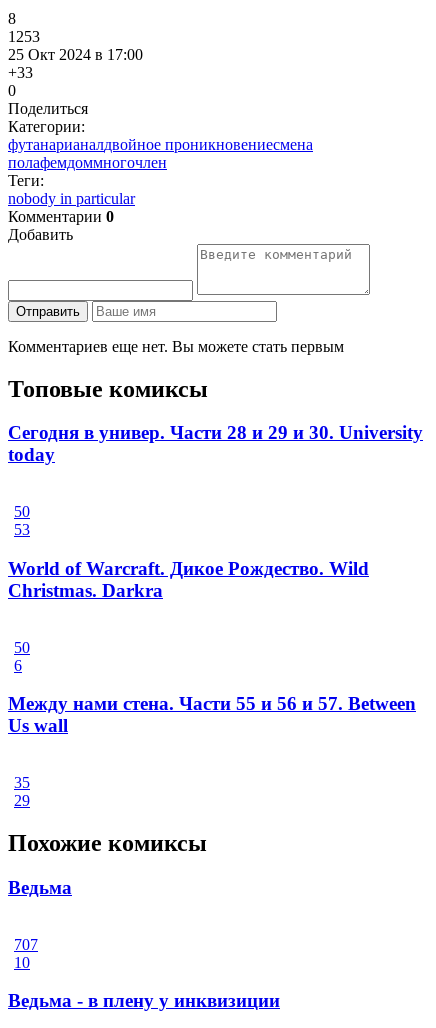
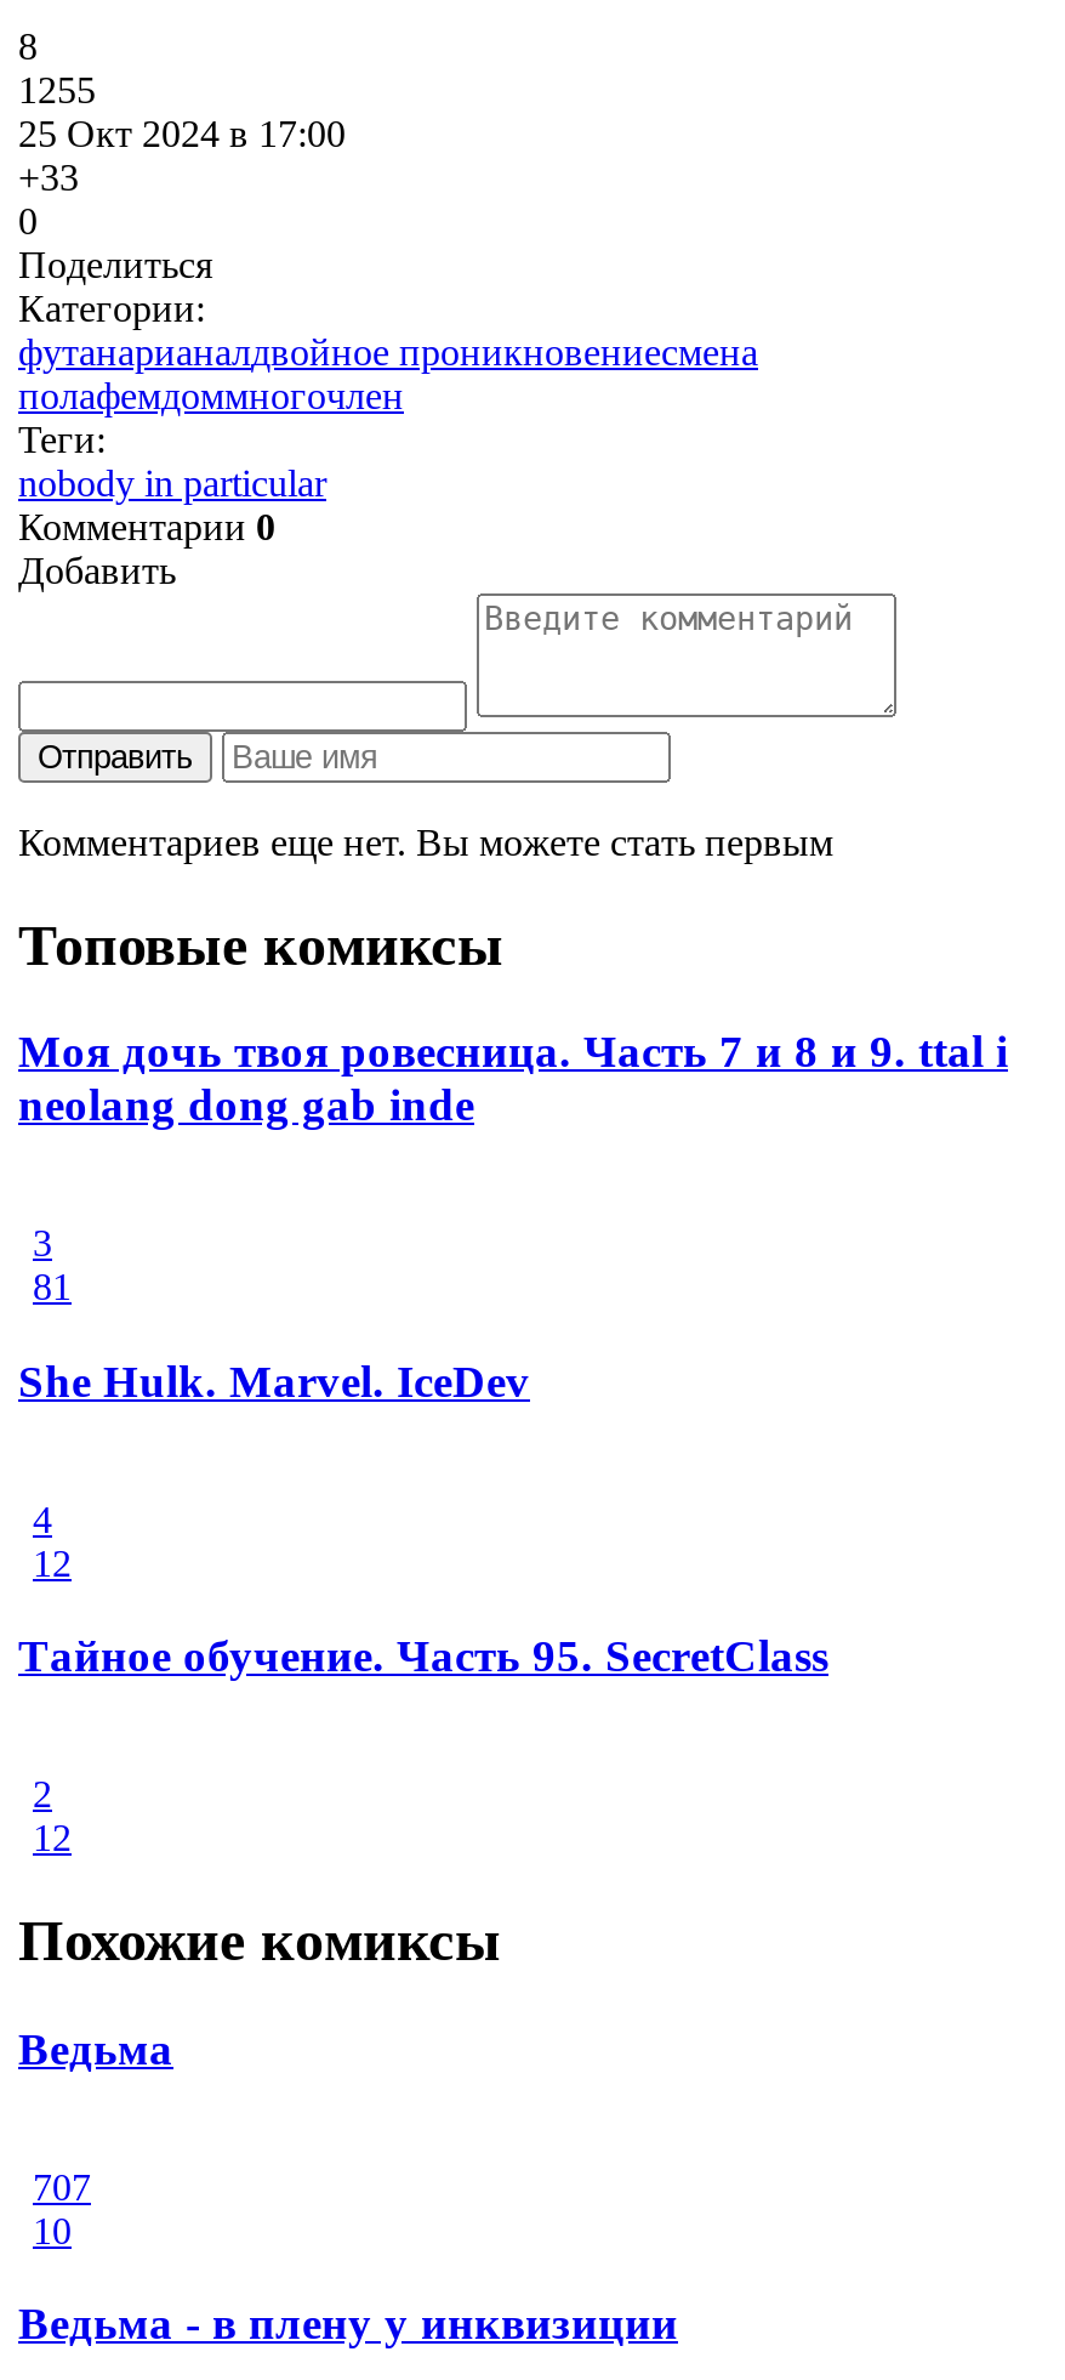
- 1253
+ 1255

- Сегодня в универ. Части 28 и 29 и 30. University
- today
+ Моя дочь твоя ровесница. Часть 7 и 8 и 9. ttal i
+ neolang dong gab inde

- 50
- 53
+ 3
+ 81

- World of Warcraft. Дикое Рождество. Wild
- Christmas. Darkra
+ She Hulk. Marvel. IceDev

- 50
- 6
+ 4
+ 12

- Между нами стена. Части 55 и 56 и 57. Between
- Us wall
+ Тайное обучение. Часть 95. SecretClass

- 35
- 29
+ 2
+ 12
